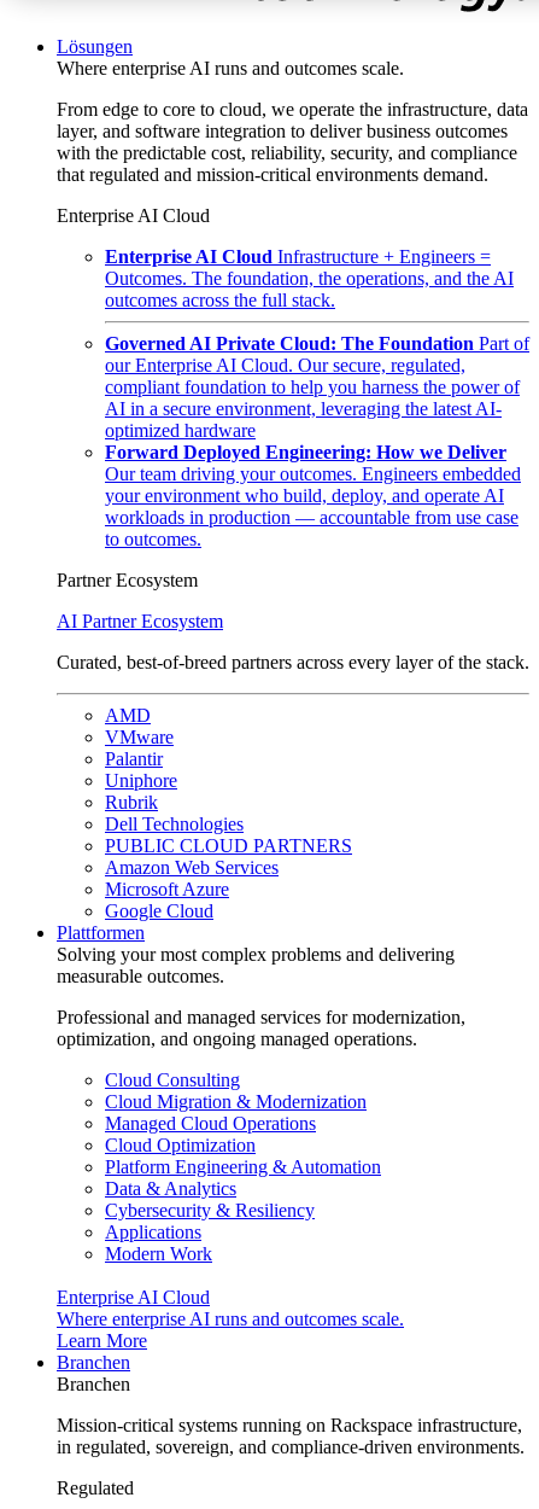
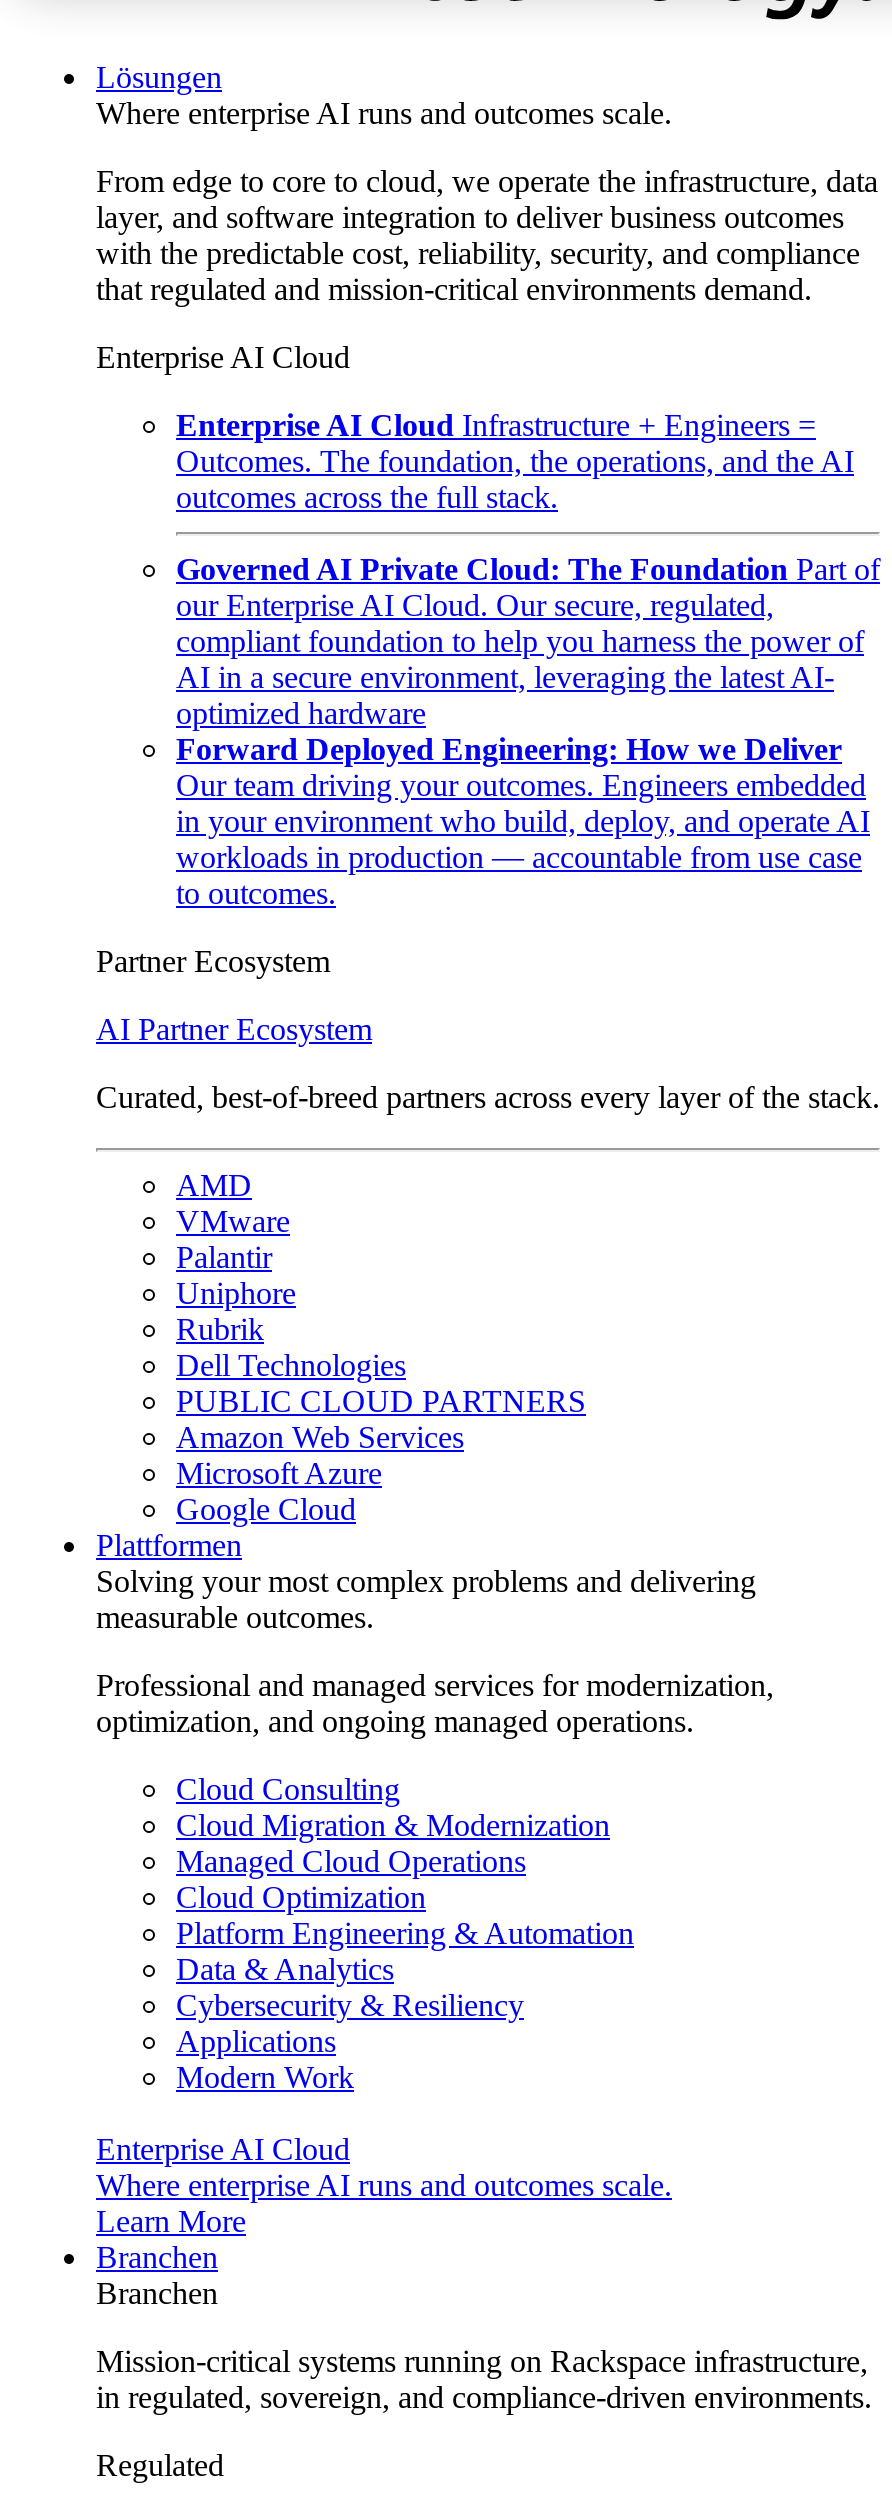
- your environment who build, deploy, and operate AI
+ in your environment who build, deploy, and operate AI
